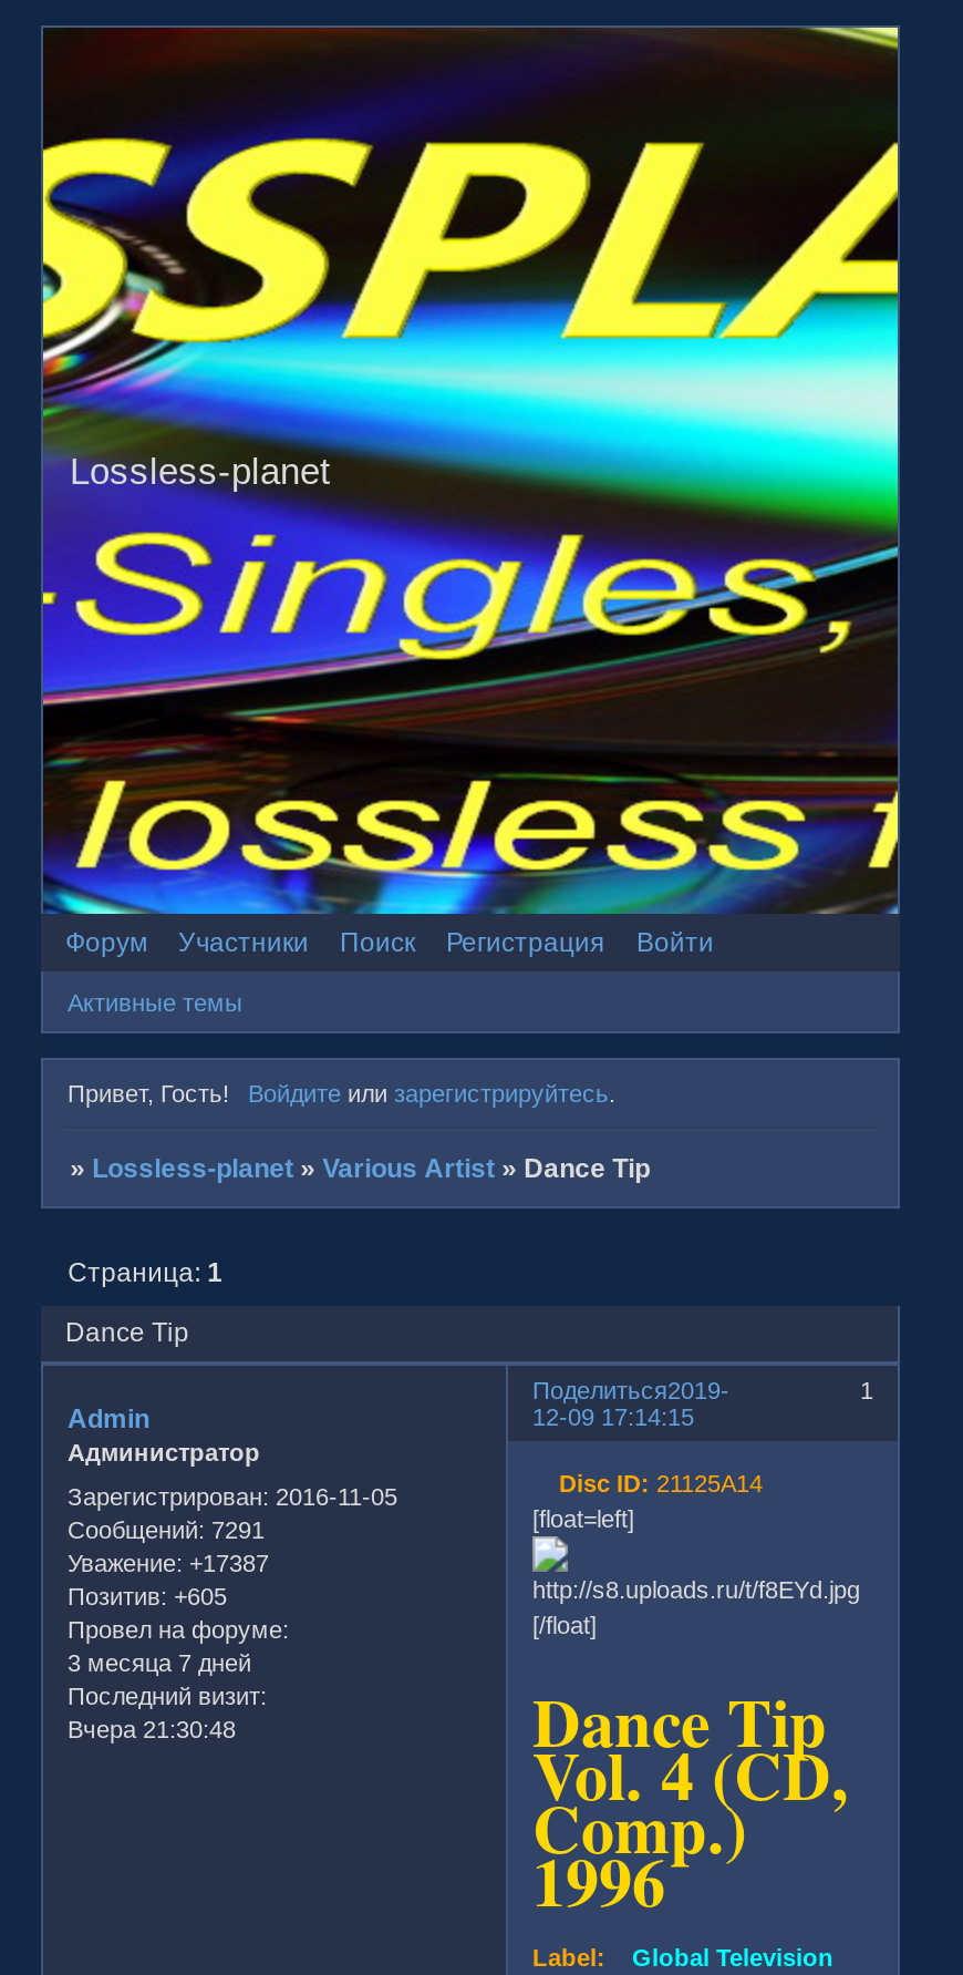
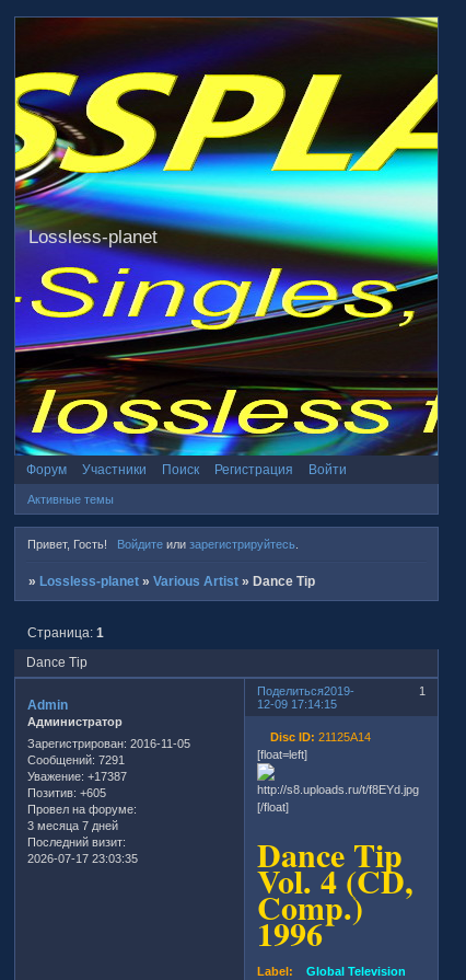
- Вчера 21:30:48
+ 2026-07-17 23:03:35
